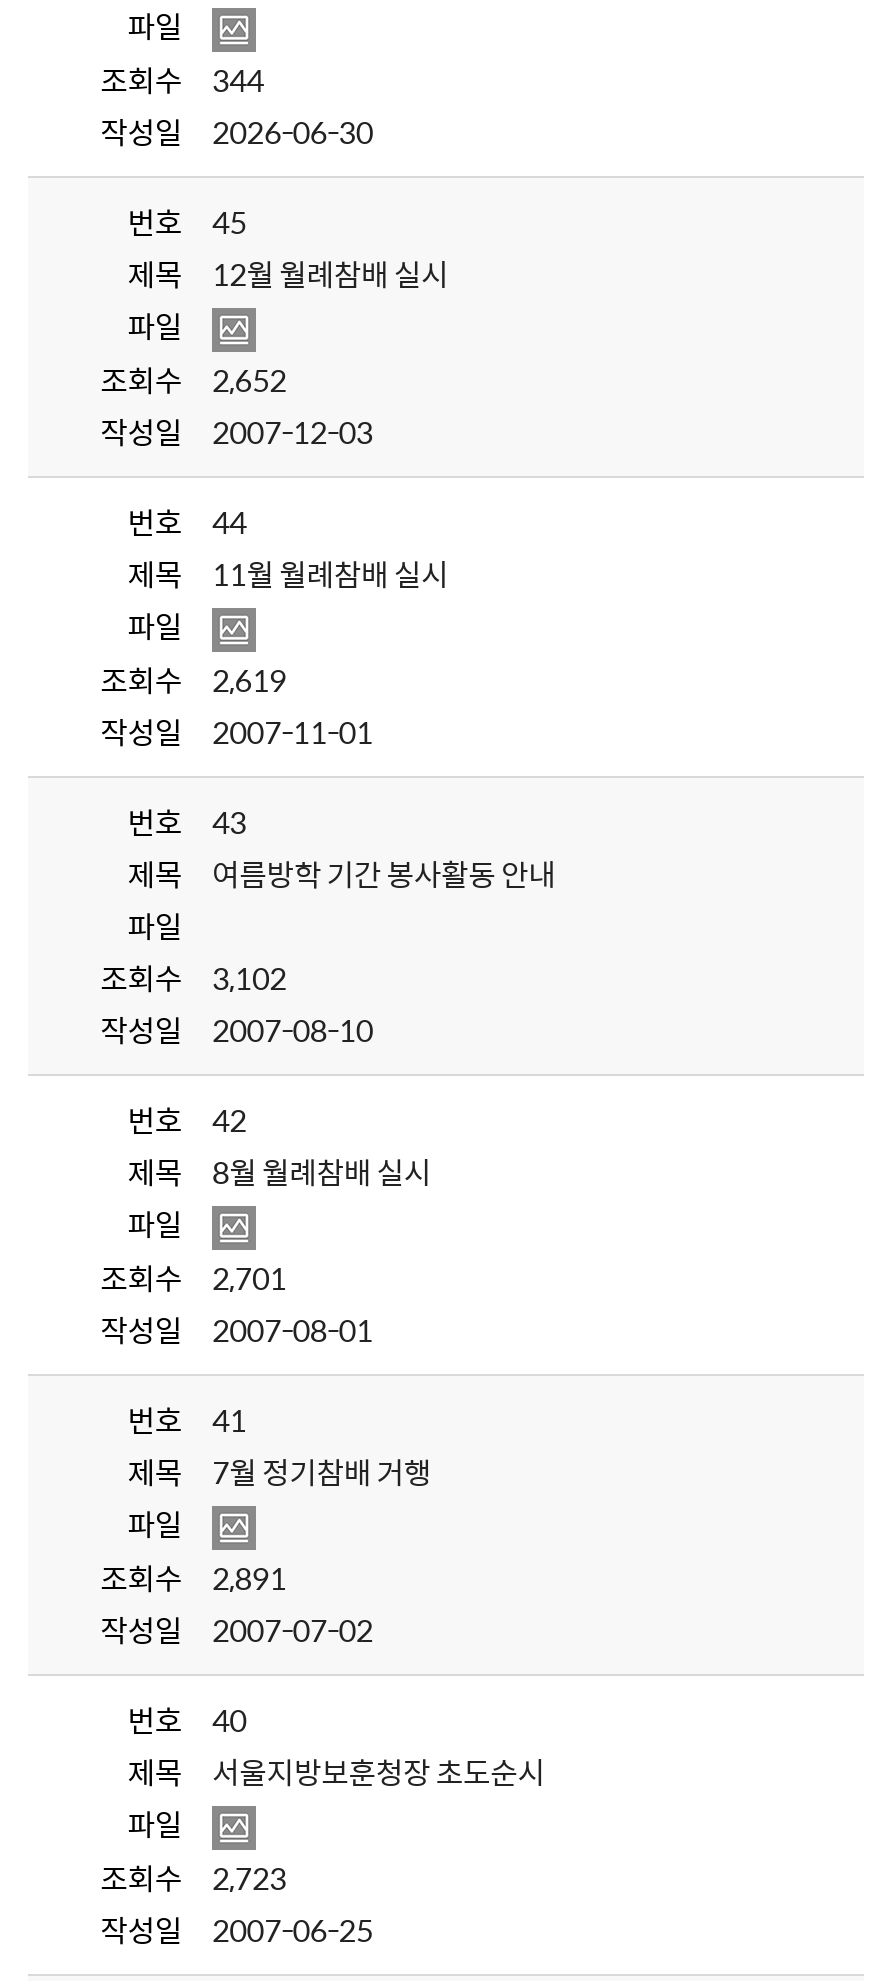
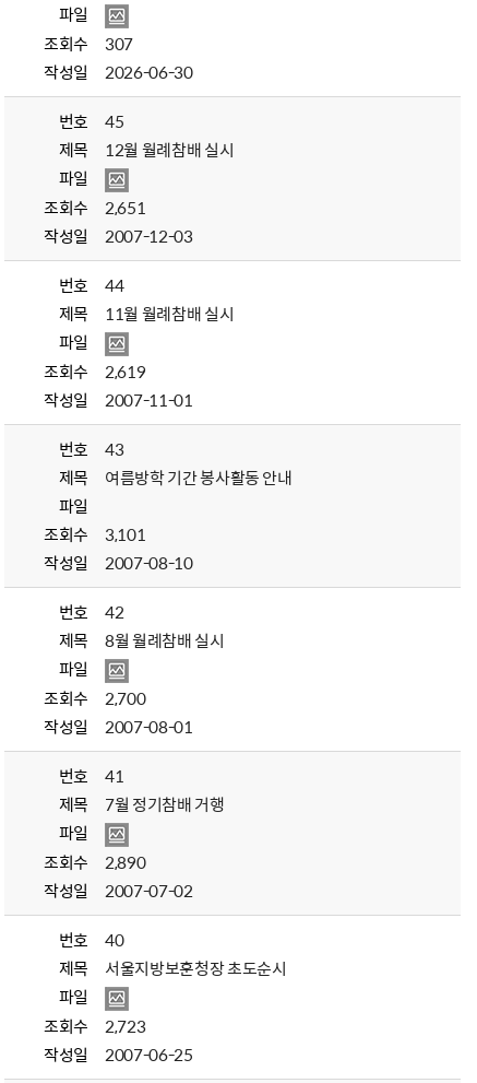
- 조회수 344
+ 조회수 307

- 조회수 2,652
+ 조회수 2,651

- 조회수 3,102
+ 조회수 3,101

- 조회수 2,701
+ 조회수 2,700

- 조회수 2,891
+ 조회수 2,890
